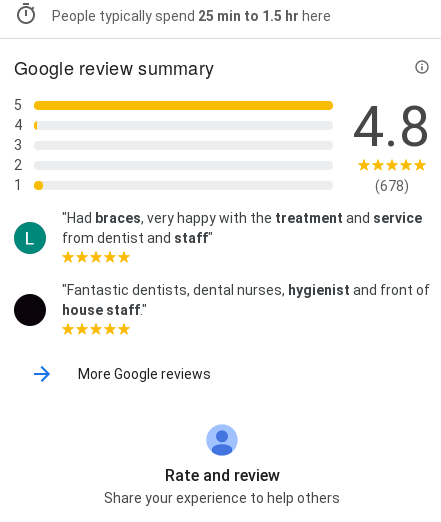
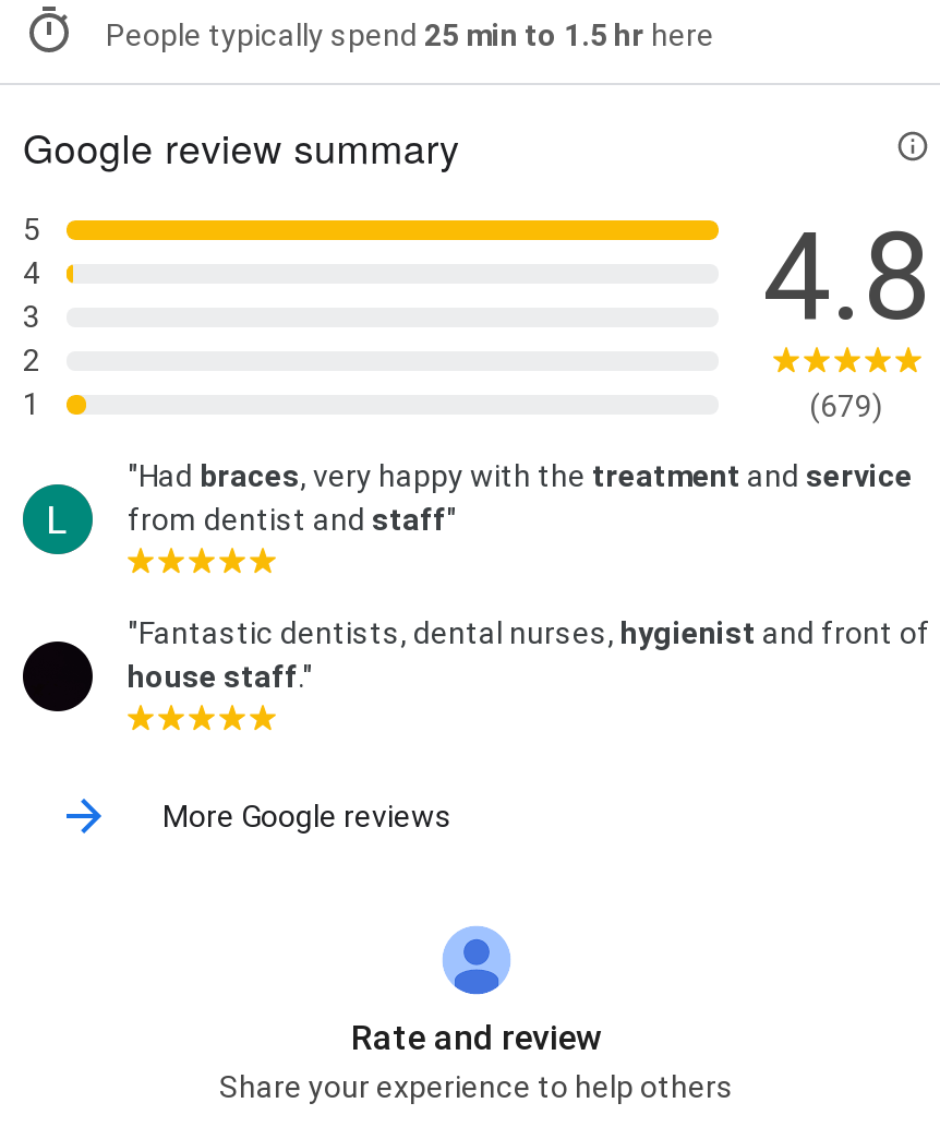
- (678)
+ (679)
